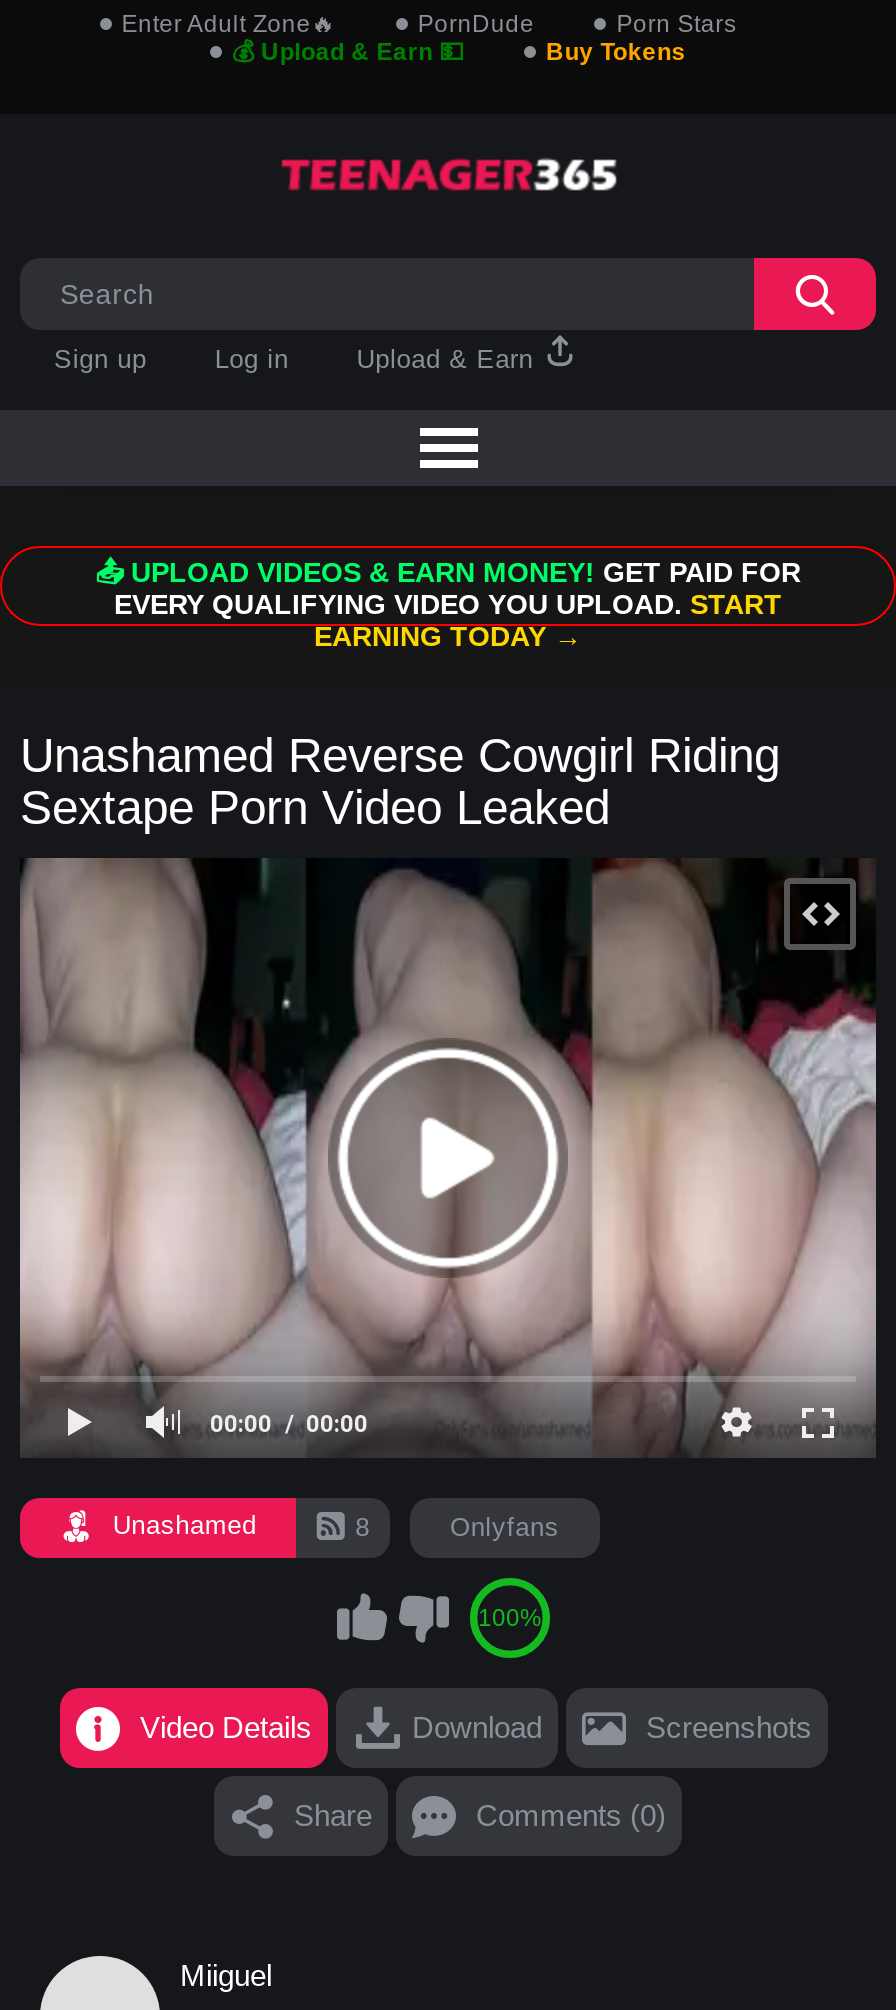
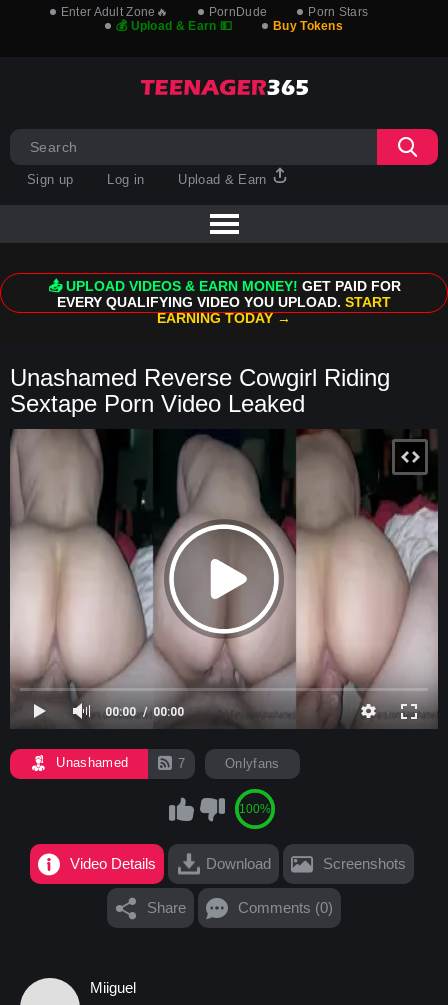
- 8
+ 7
